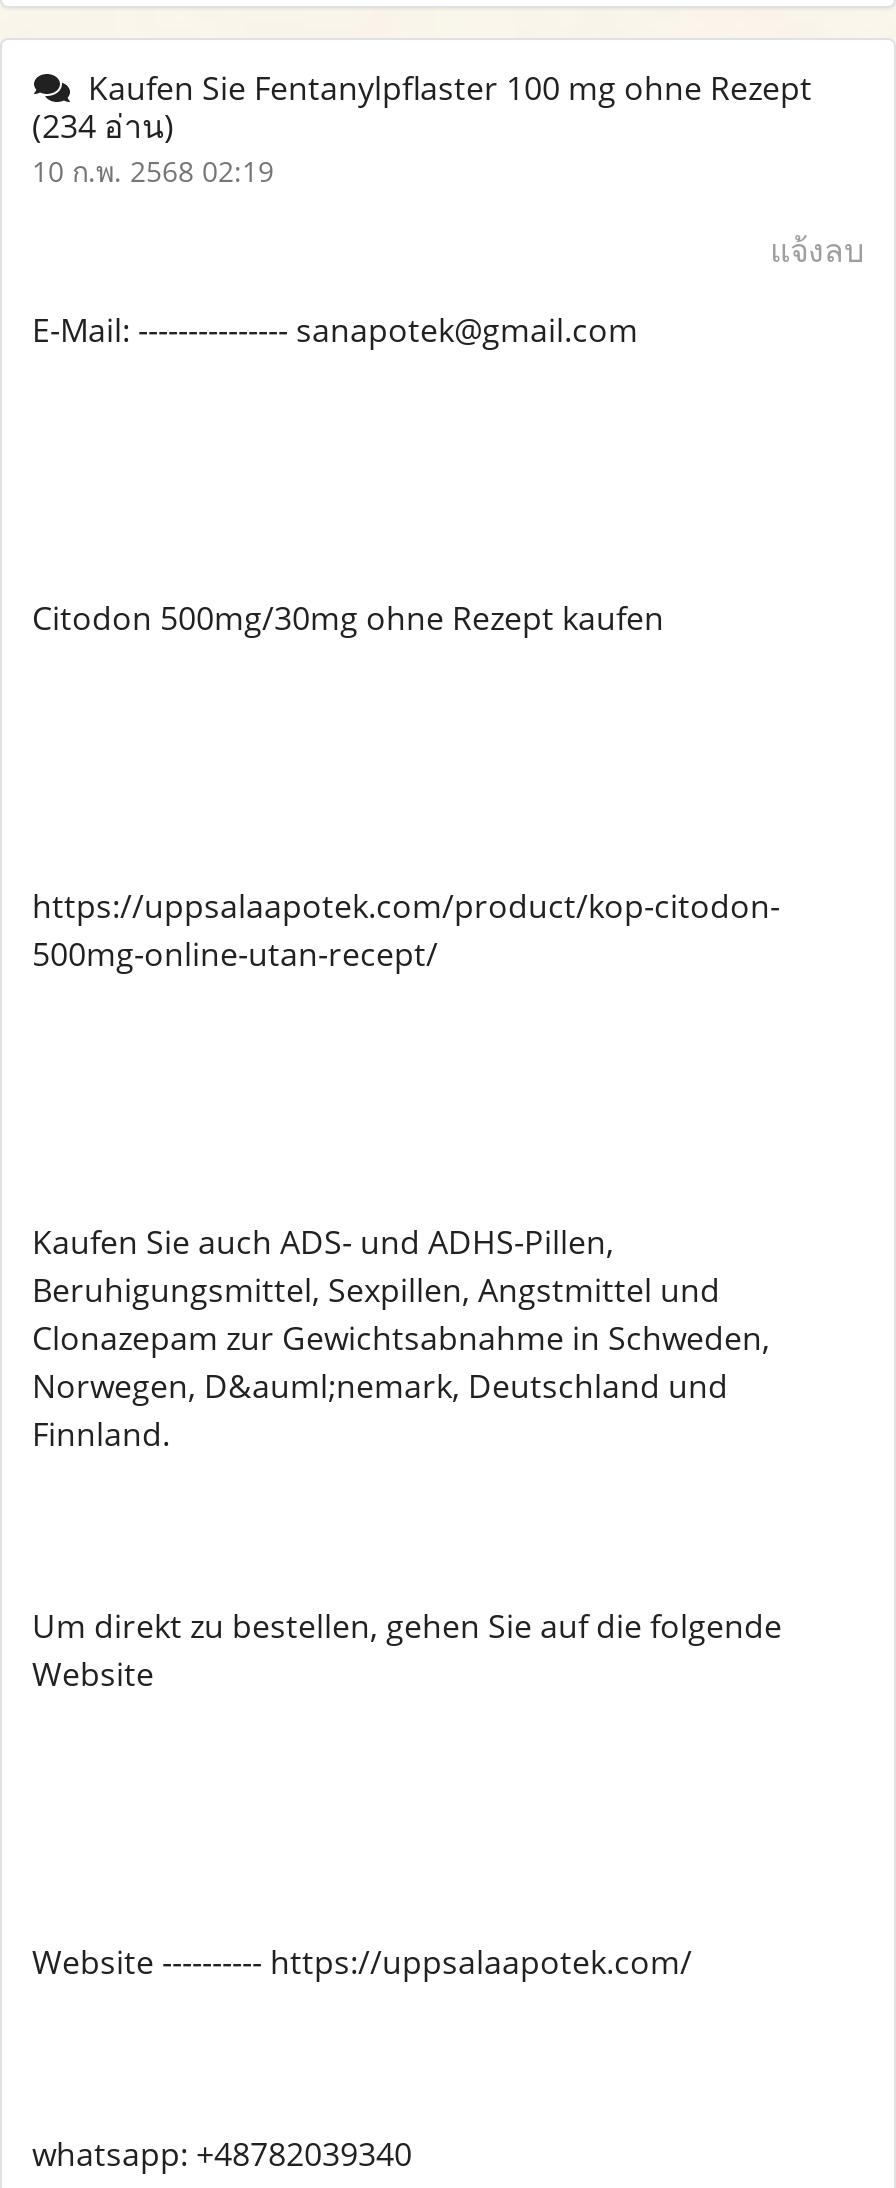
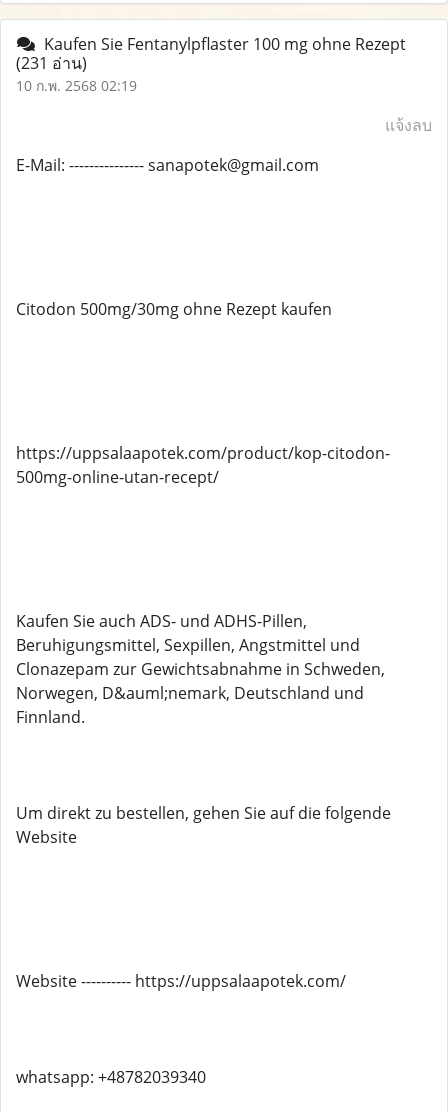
- (234 อ่าน)
+ (231 อ่าน)
